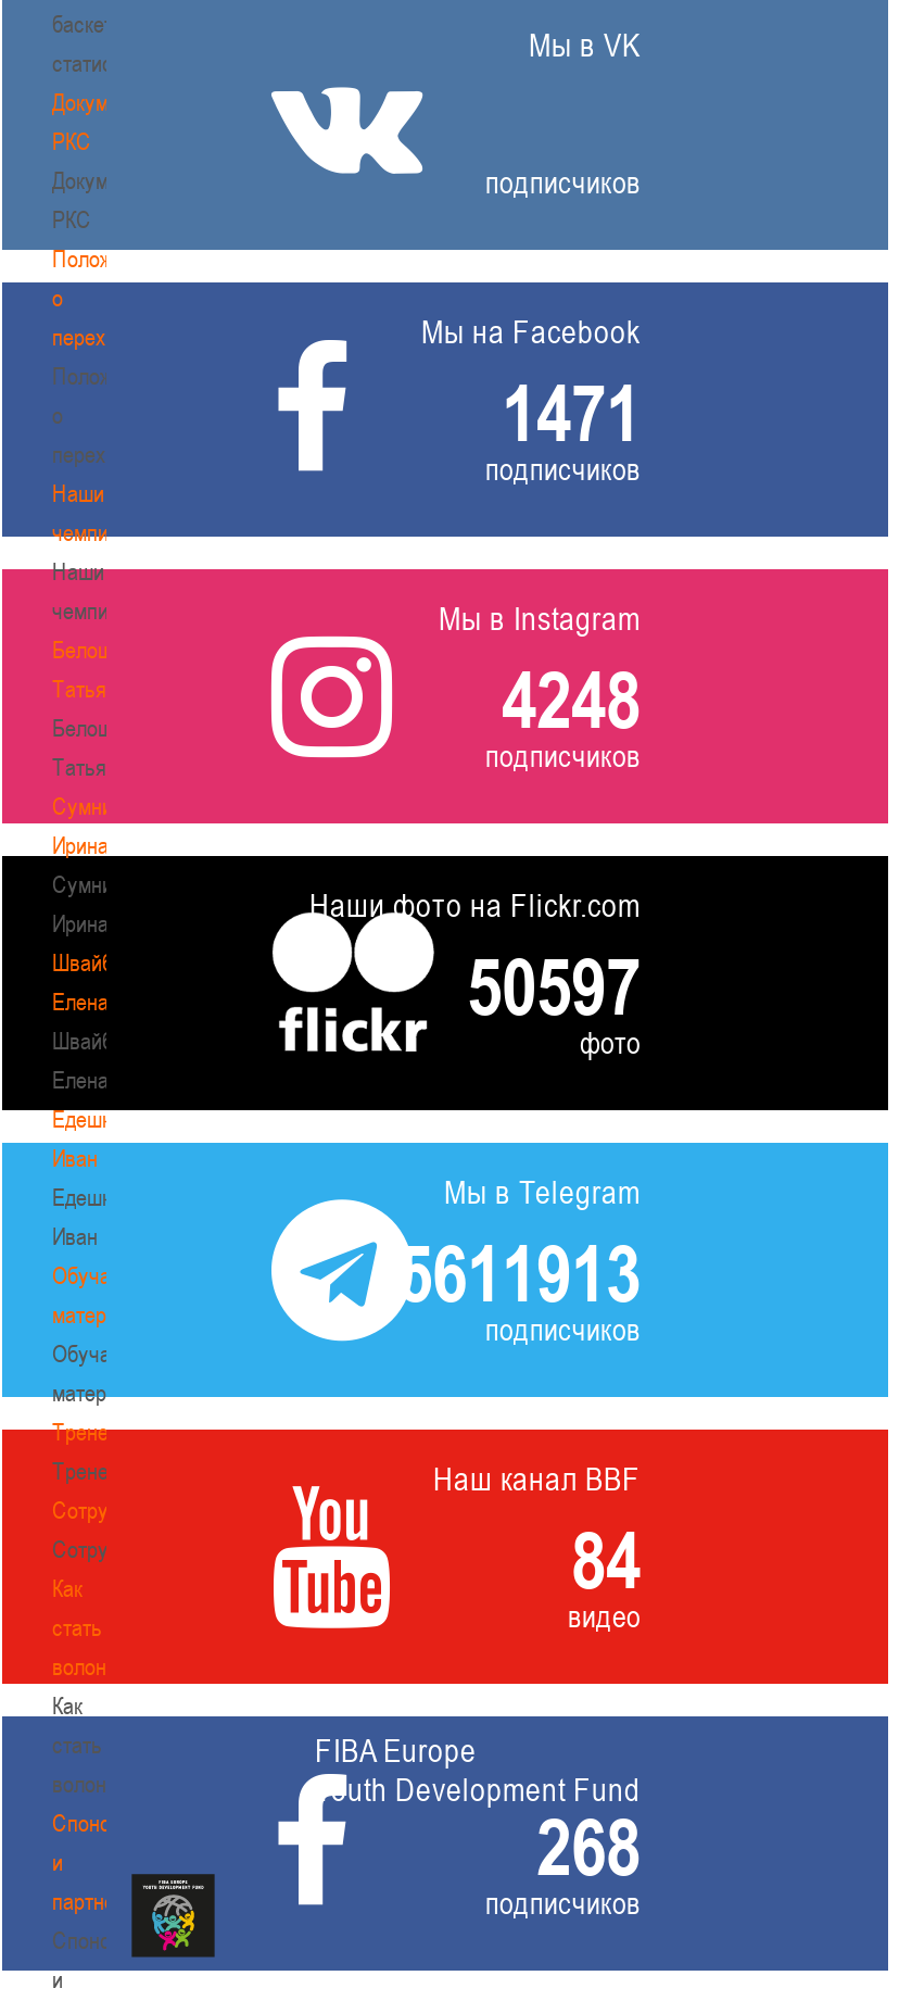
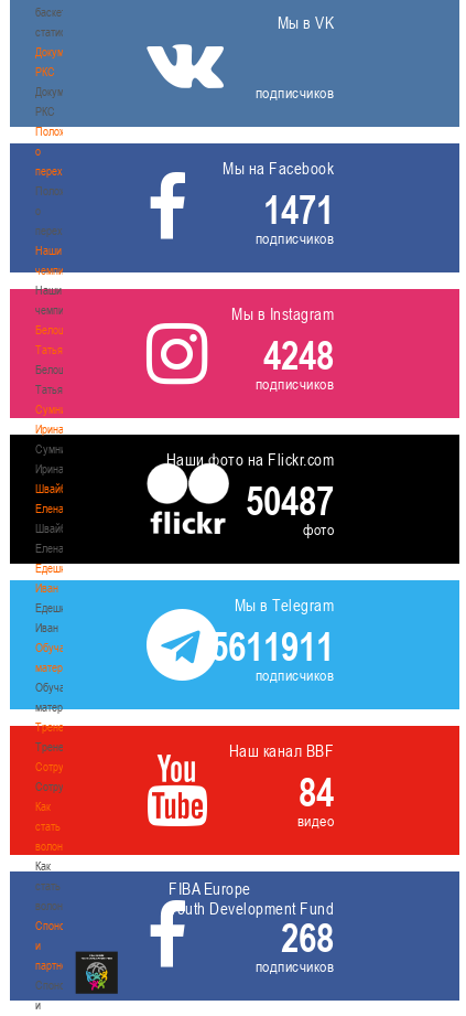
- 50597
+ 50487

- 5611913
+ 5611911
